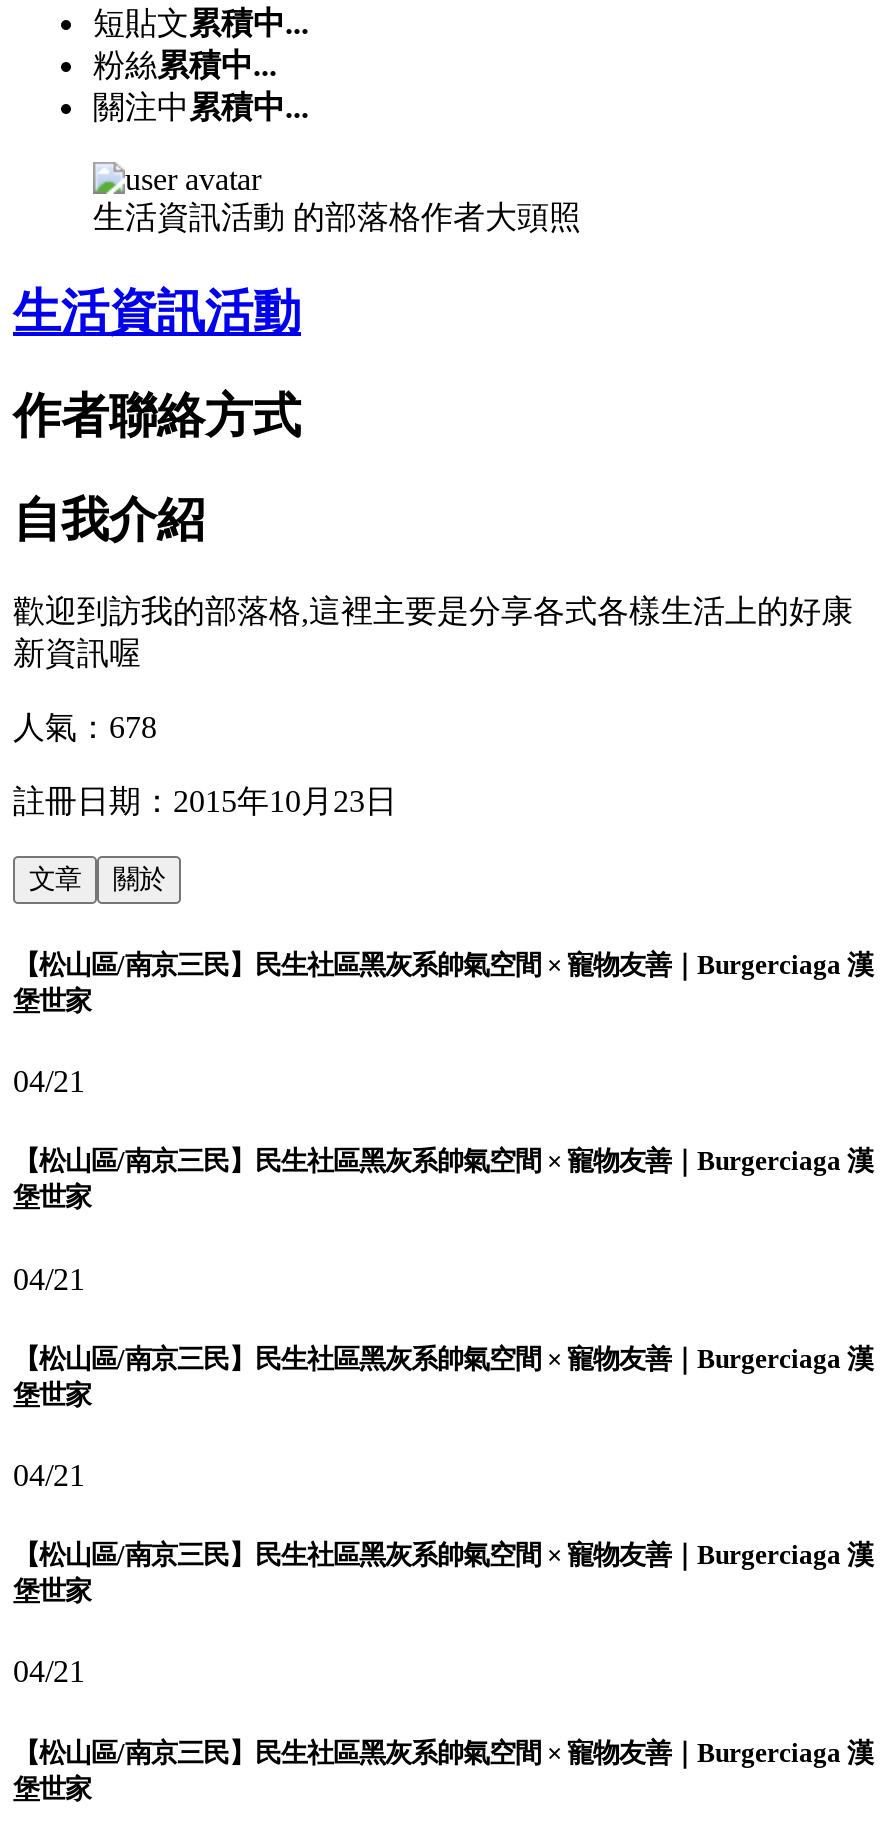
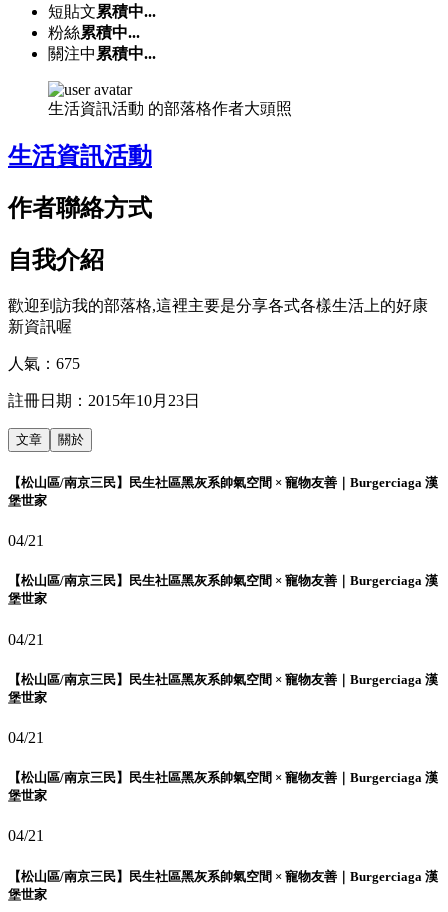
- 人氣：678
+ 人氣：675
